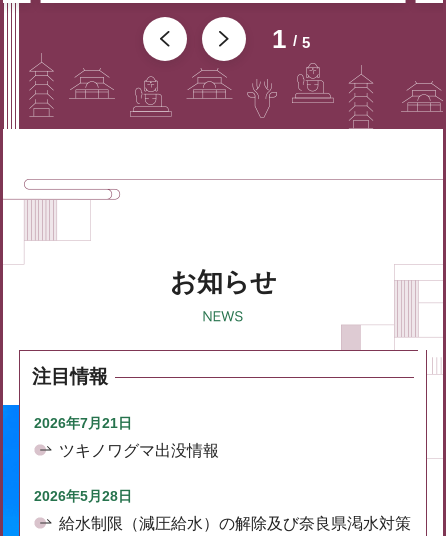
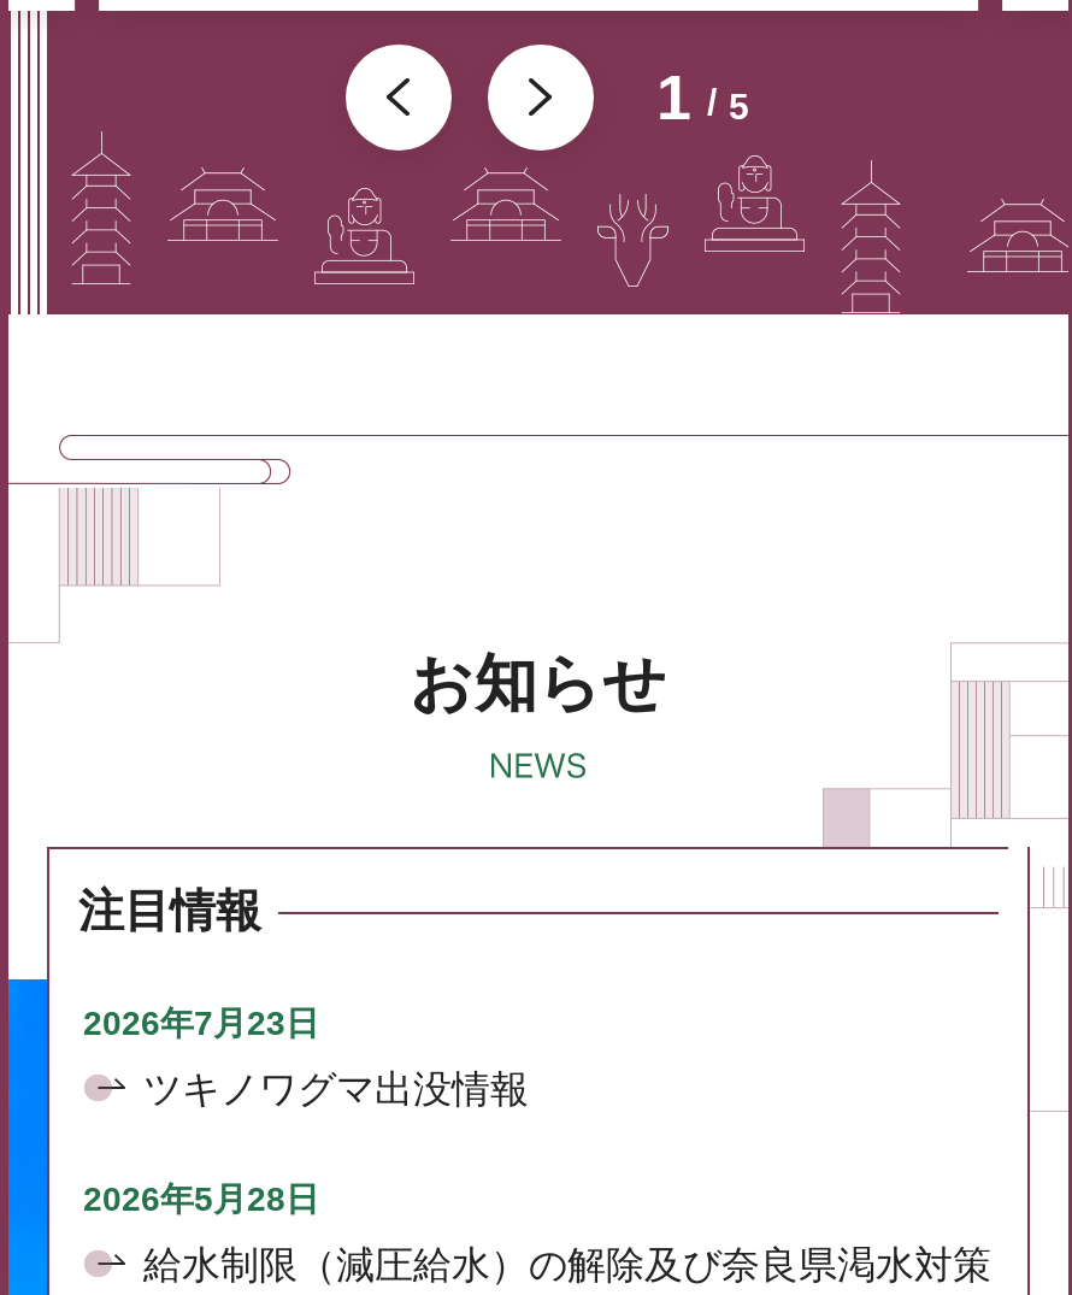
- 2026年7月21日
+ 2026年7月23日
